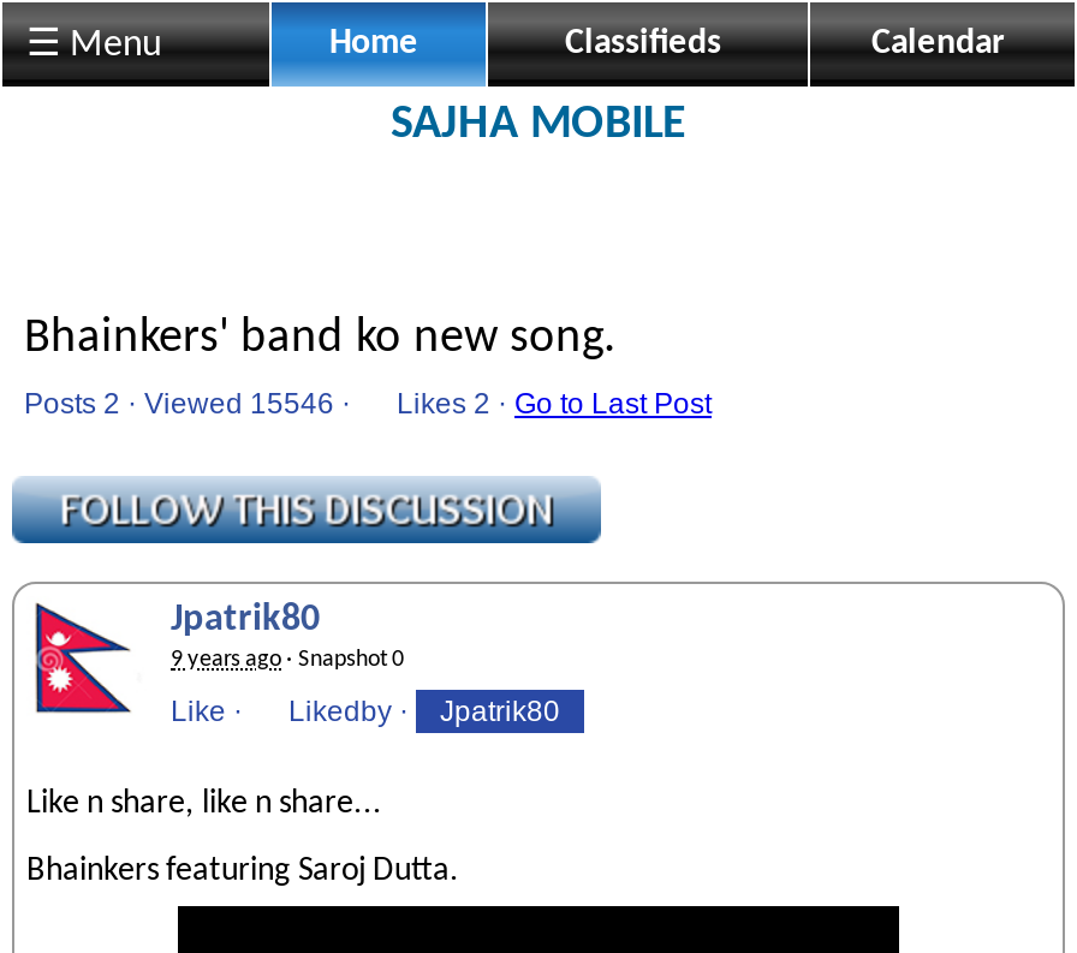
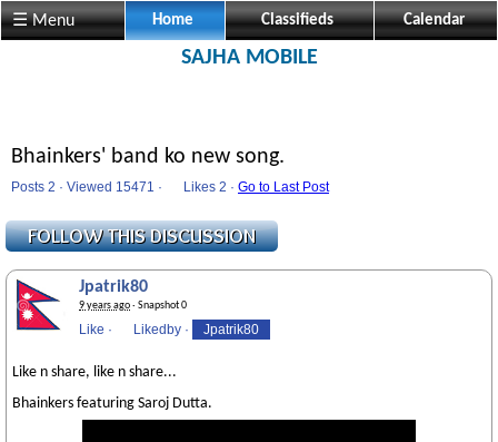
- Posts 2 · Viewed 15546 · Likes 2 · Go to Last Post
+ Posts 2 · Viewed 15471 · Likes 2 · Go to Last Post
